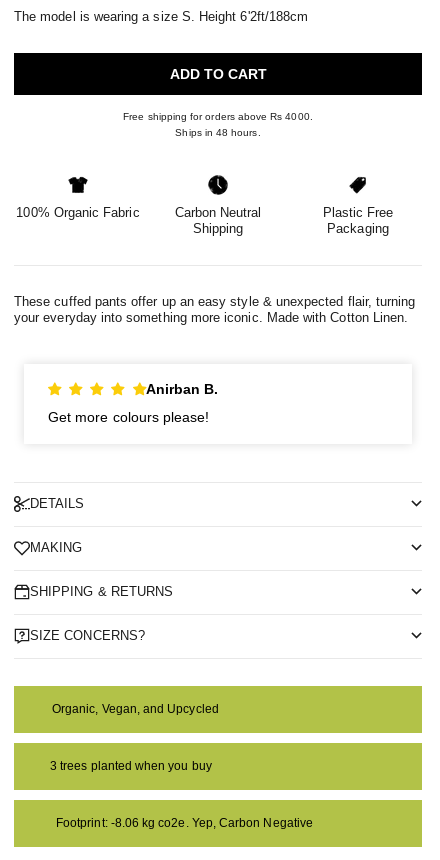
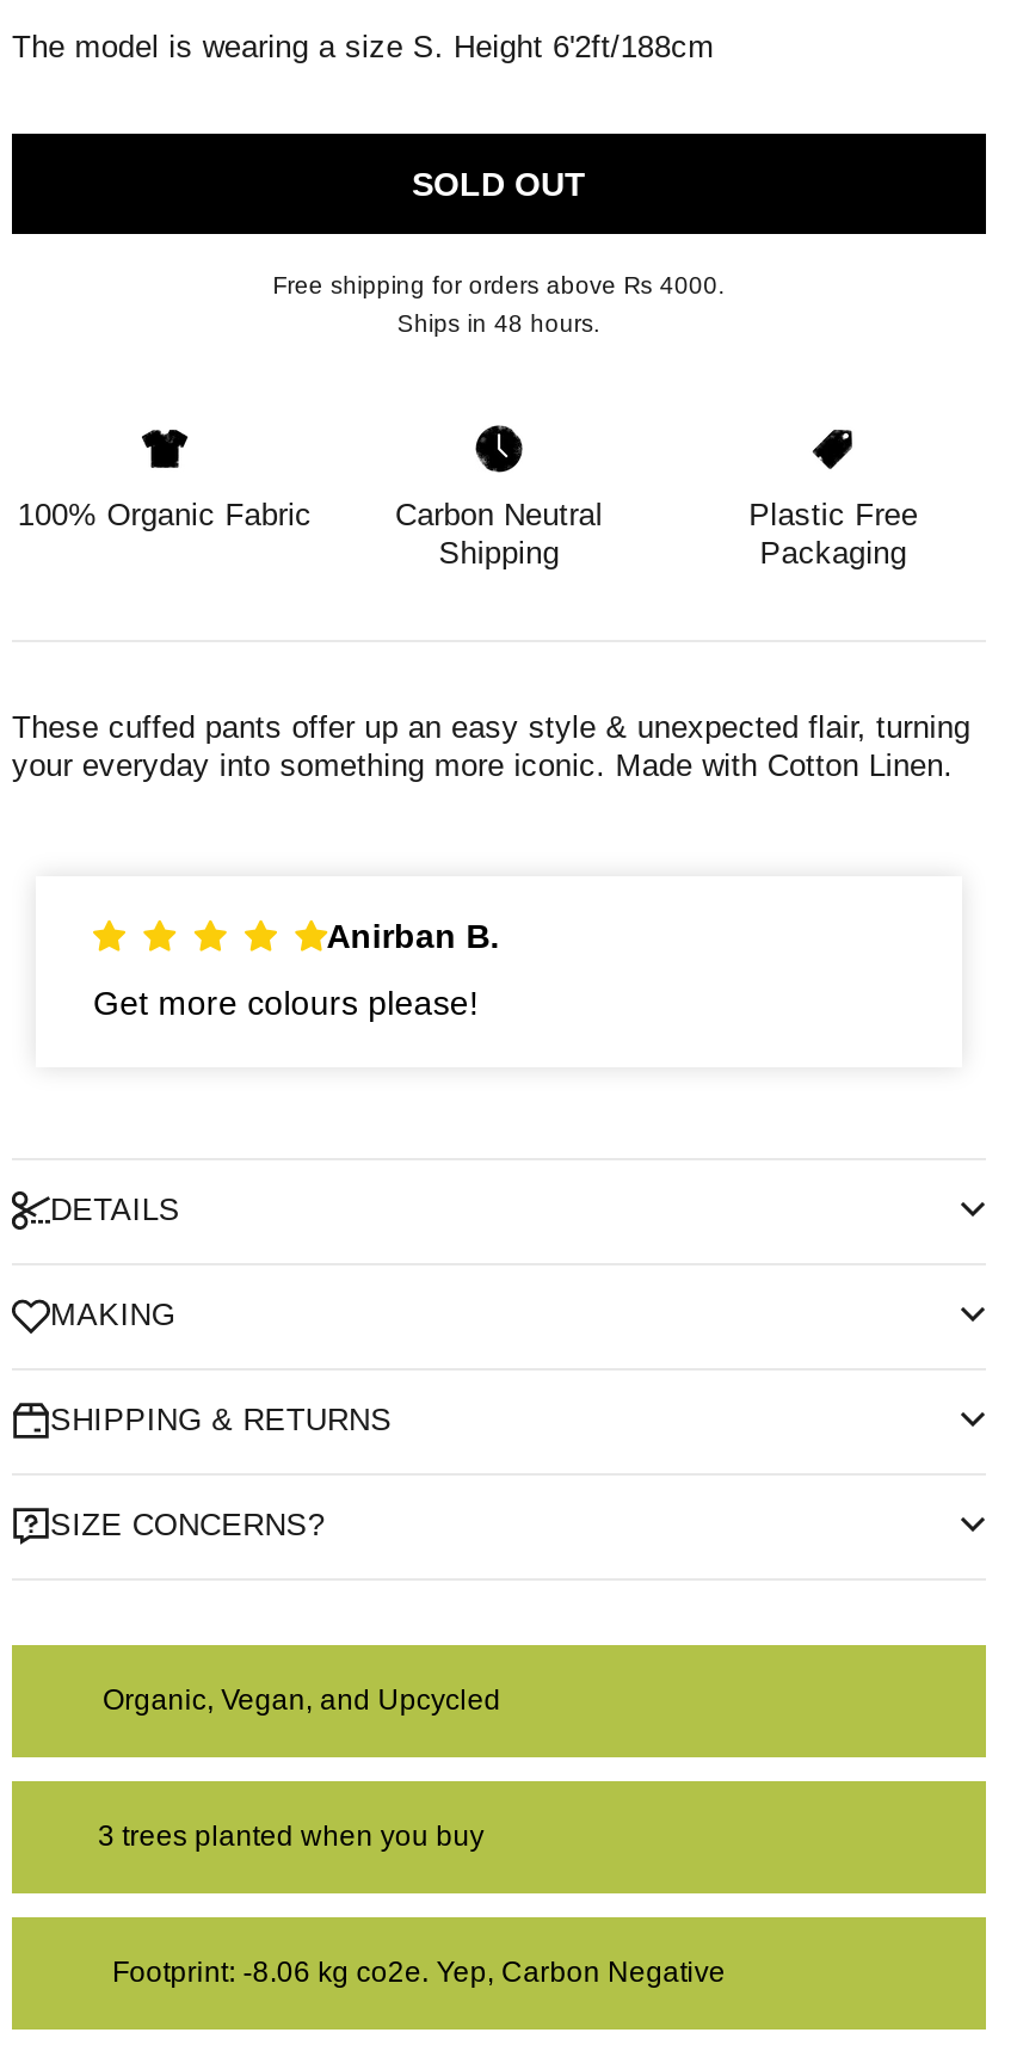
- ADD TO CART
+ SOLD OUT
